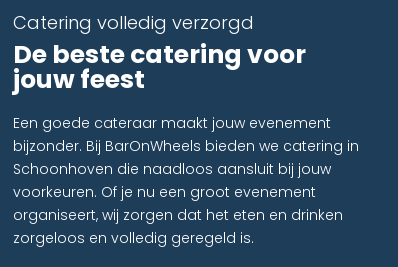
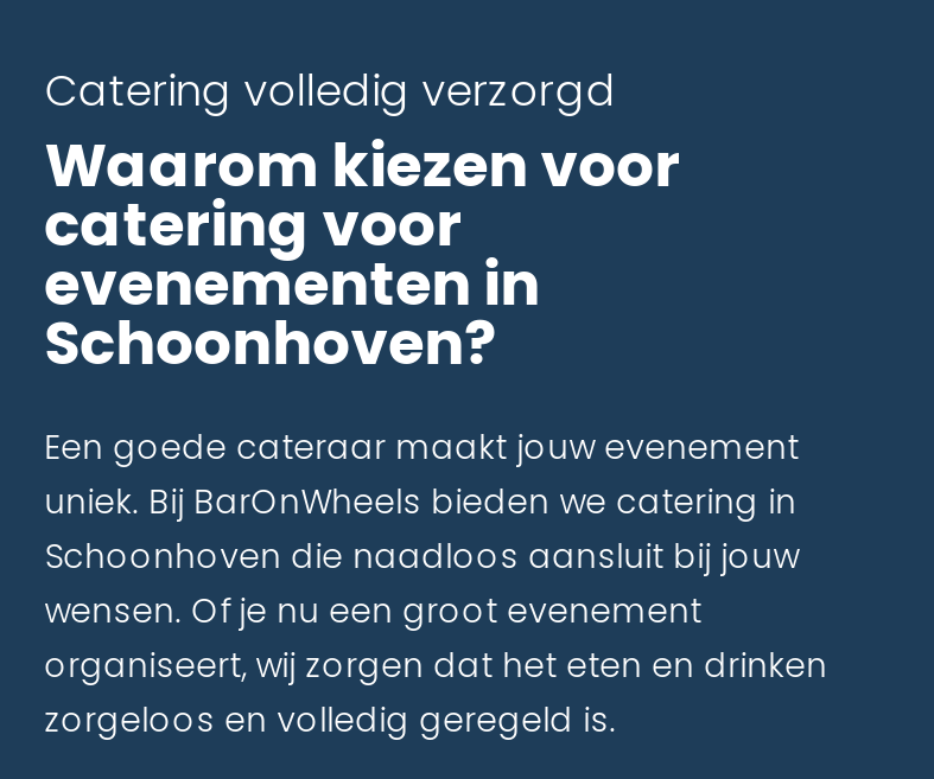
- De beste catering voor
- jouw feest
+ Waarom kiezen voor
+ catering voor
+ evenementen in
+ Schoonhoven?

- bijzonder. Bij BarOnWheels bieden we catering in
+ uniek. Bij BarOnWheels bieden we catering in

- voorkeuren. Of je nu een groot evenement
+ wensen. Of je nu een groot evenement
